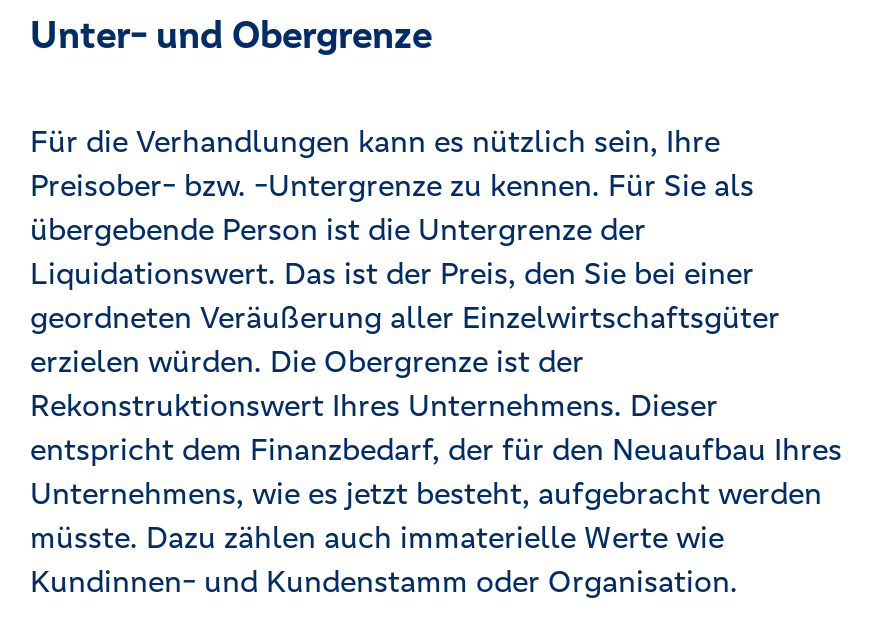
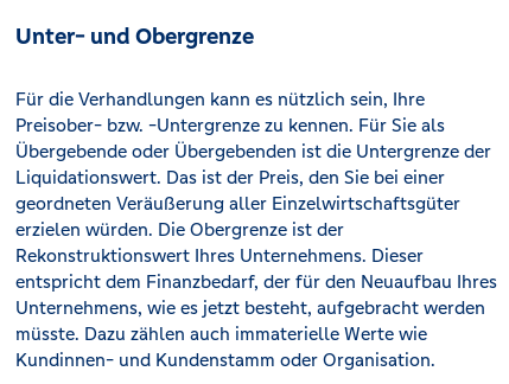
- übergebende Person ist die Untergrenze der
+ Übergebende oder Übergebenden ist die Untergrenze der
